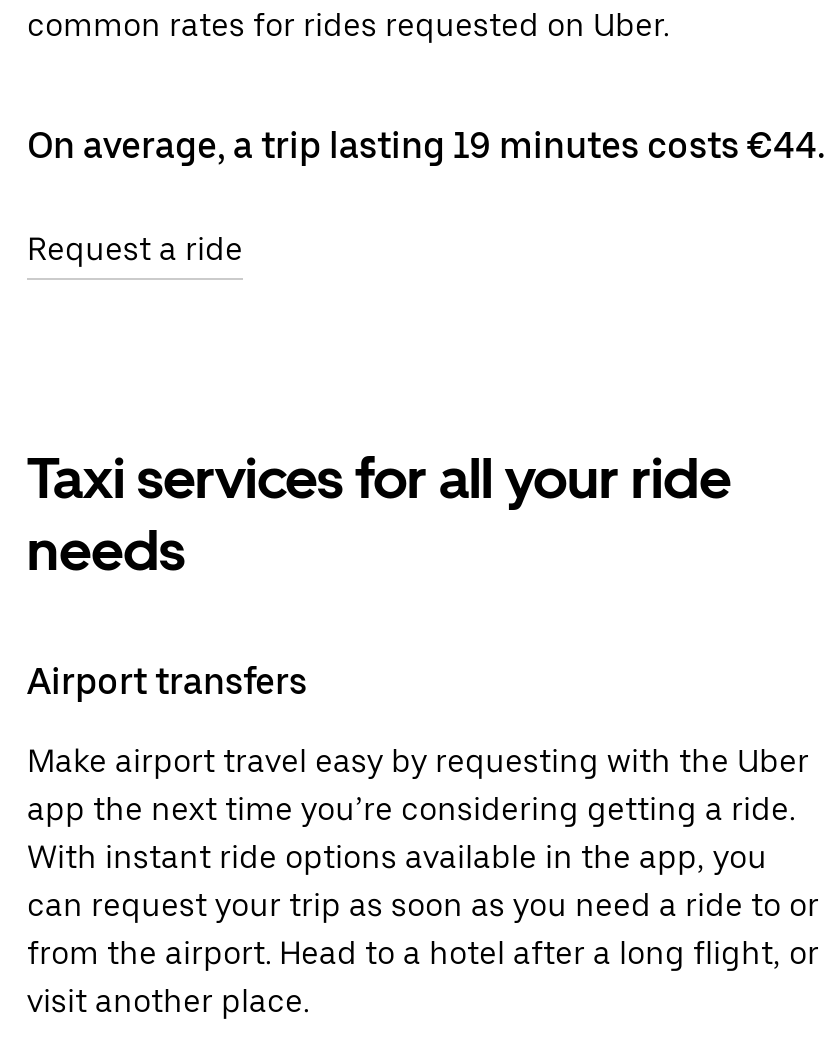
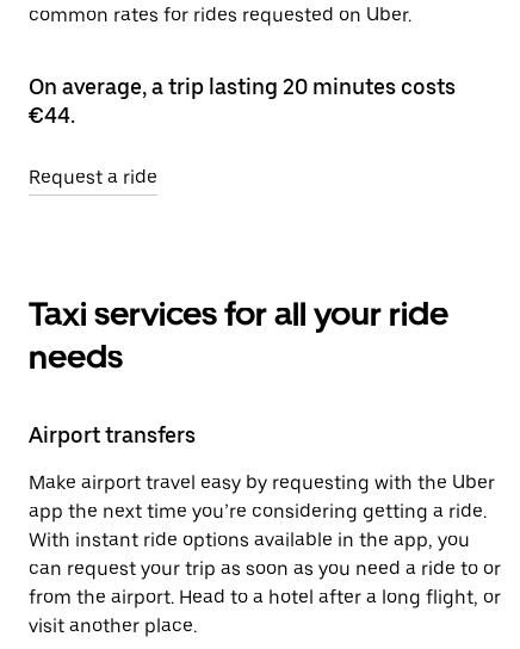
- On average, a trip lasting 19 minutes costs €44.
+ On average, a trip lasting 20 minutes costs
+ €44.
